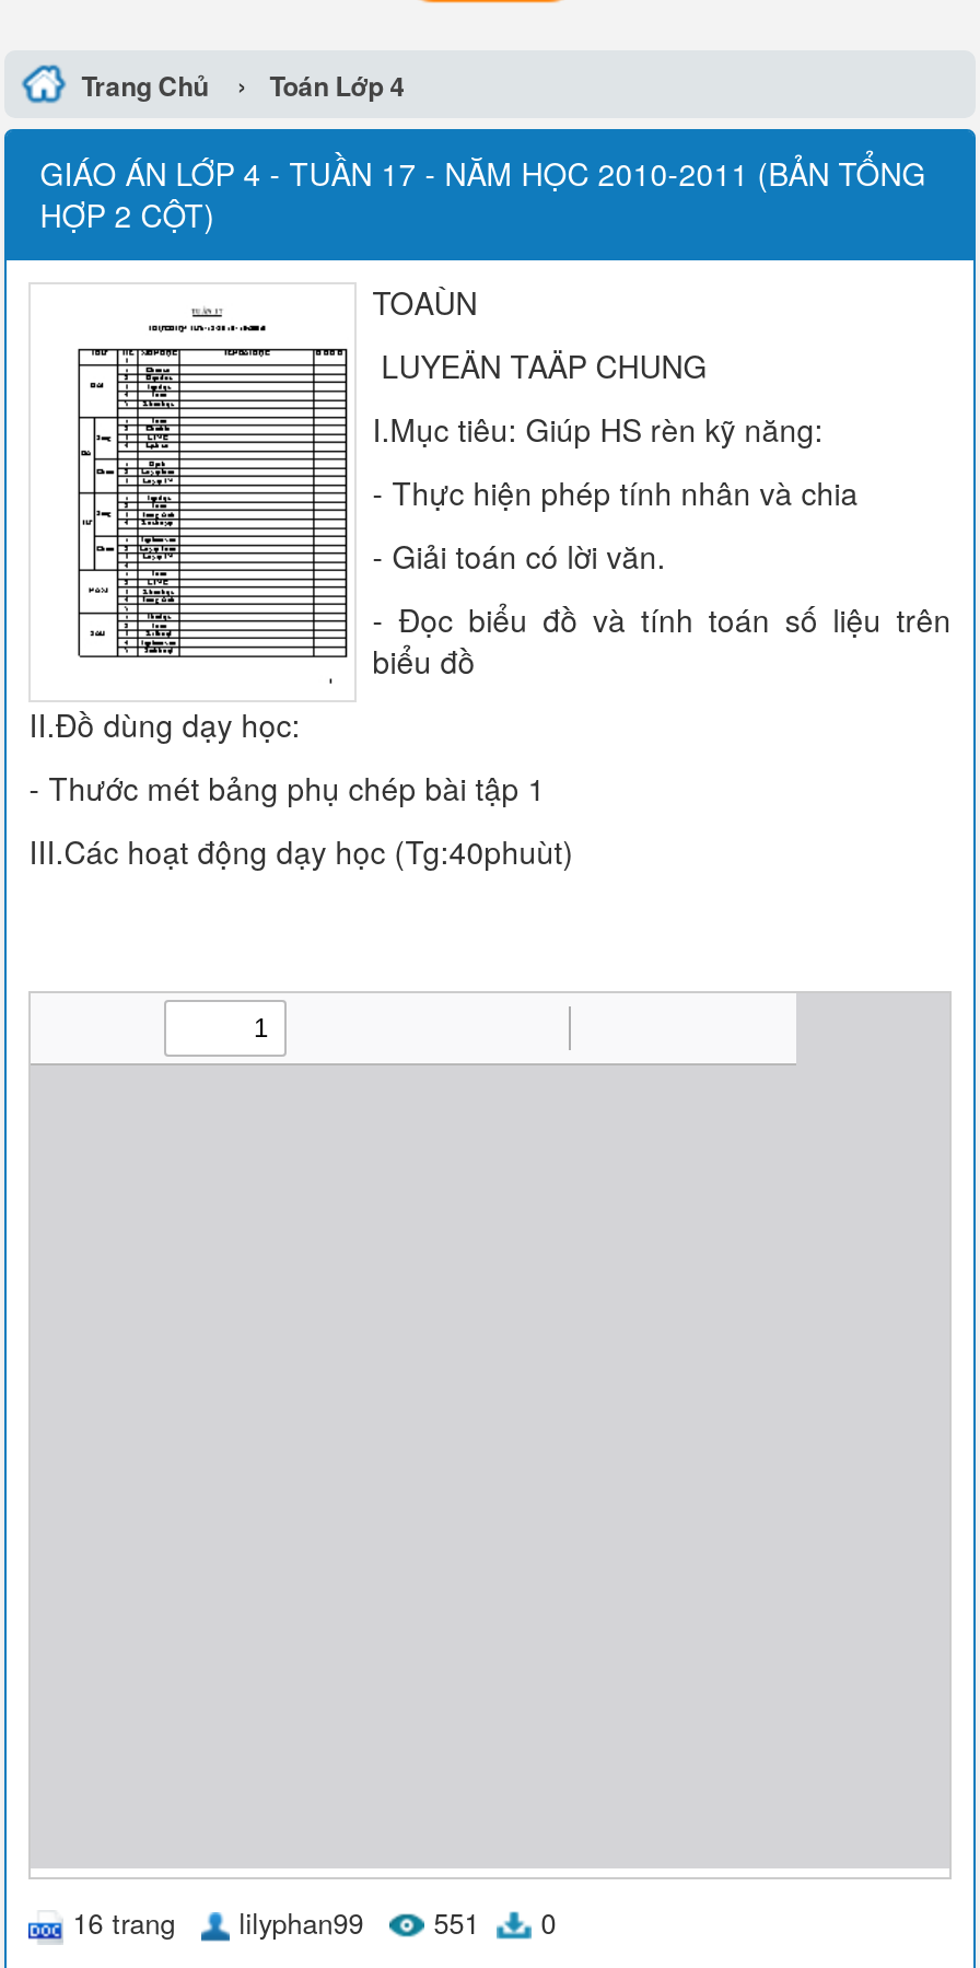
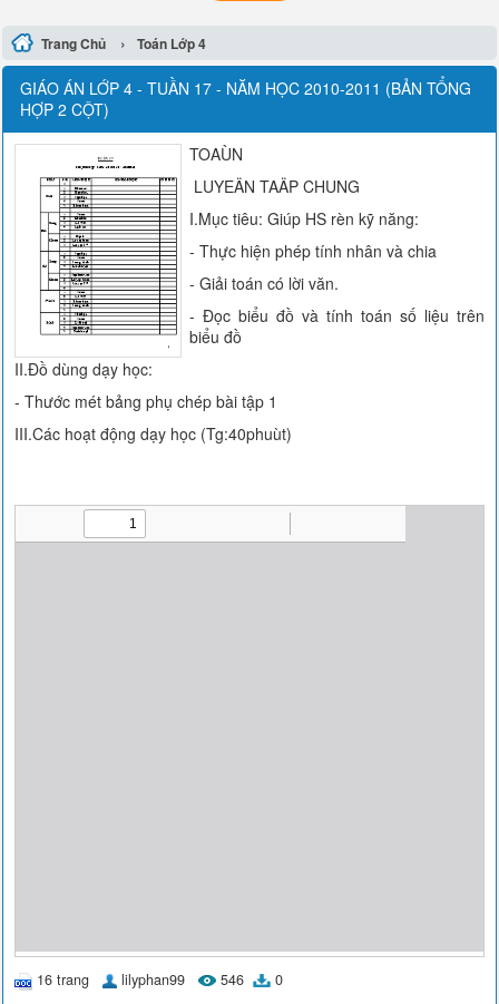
- 16 trang lilyphan99 551 0
+ 16 trang lilyphan99 546 0
